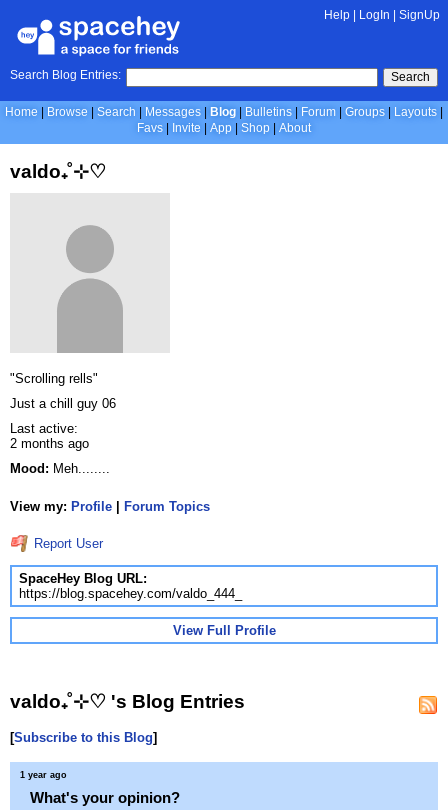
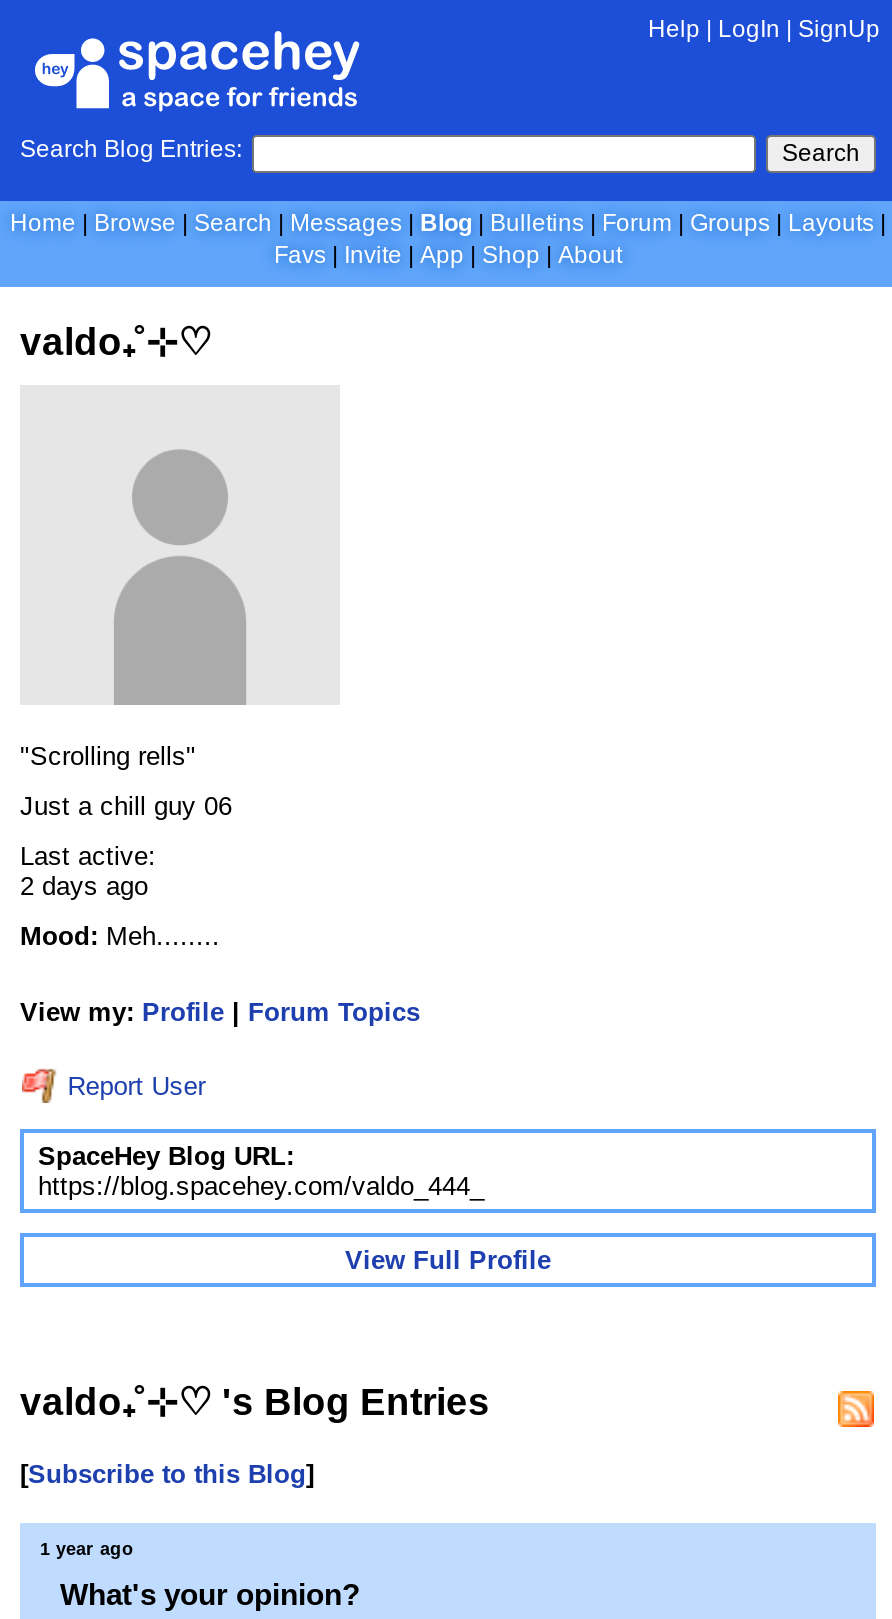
- 2 months ago
+ 2 days ago
